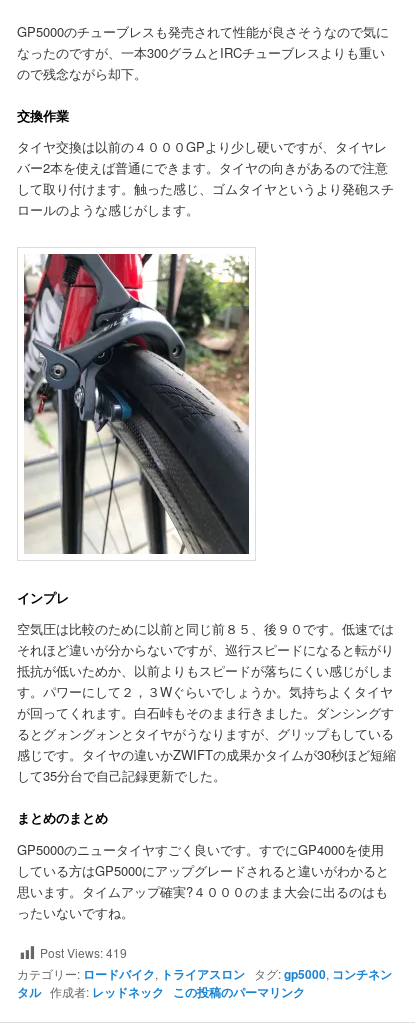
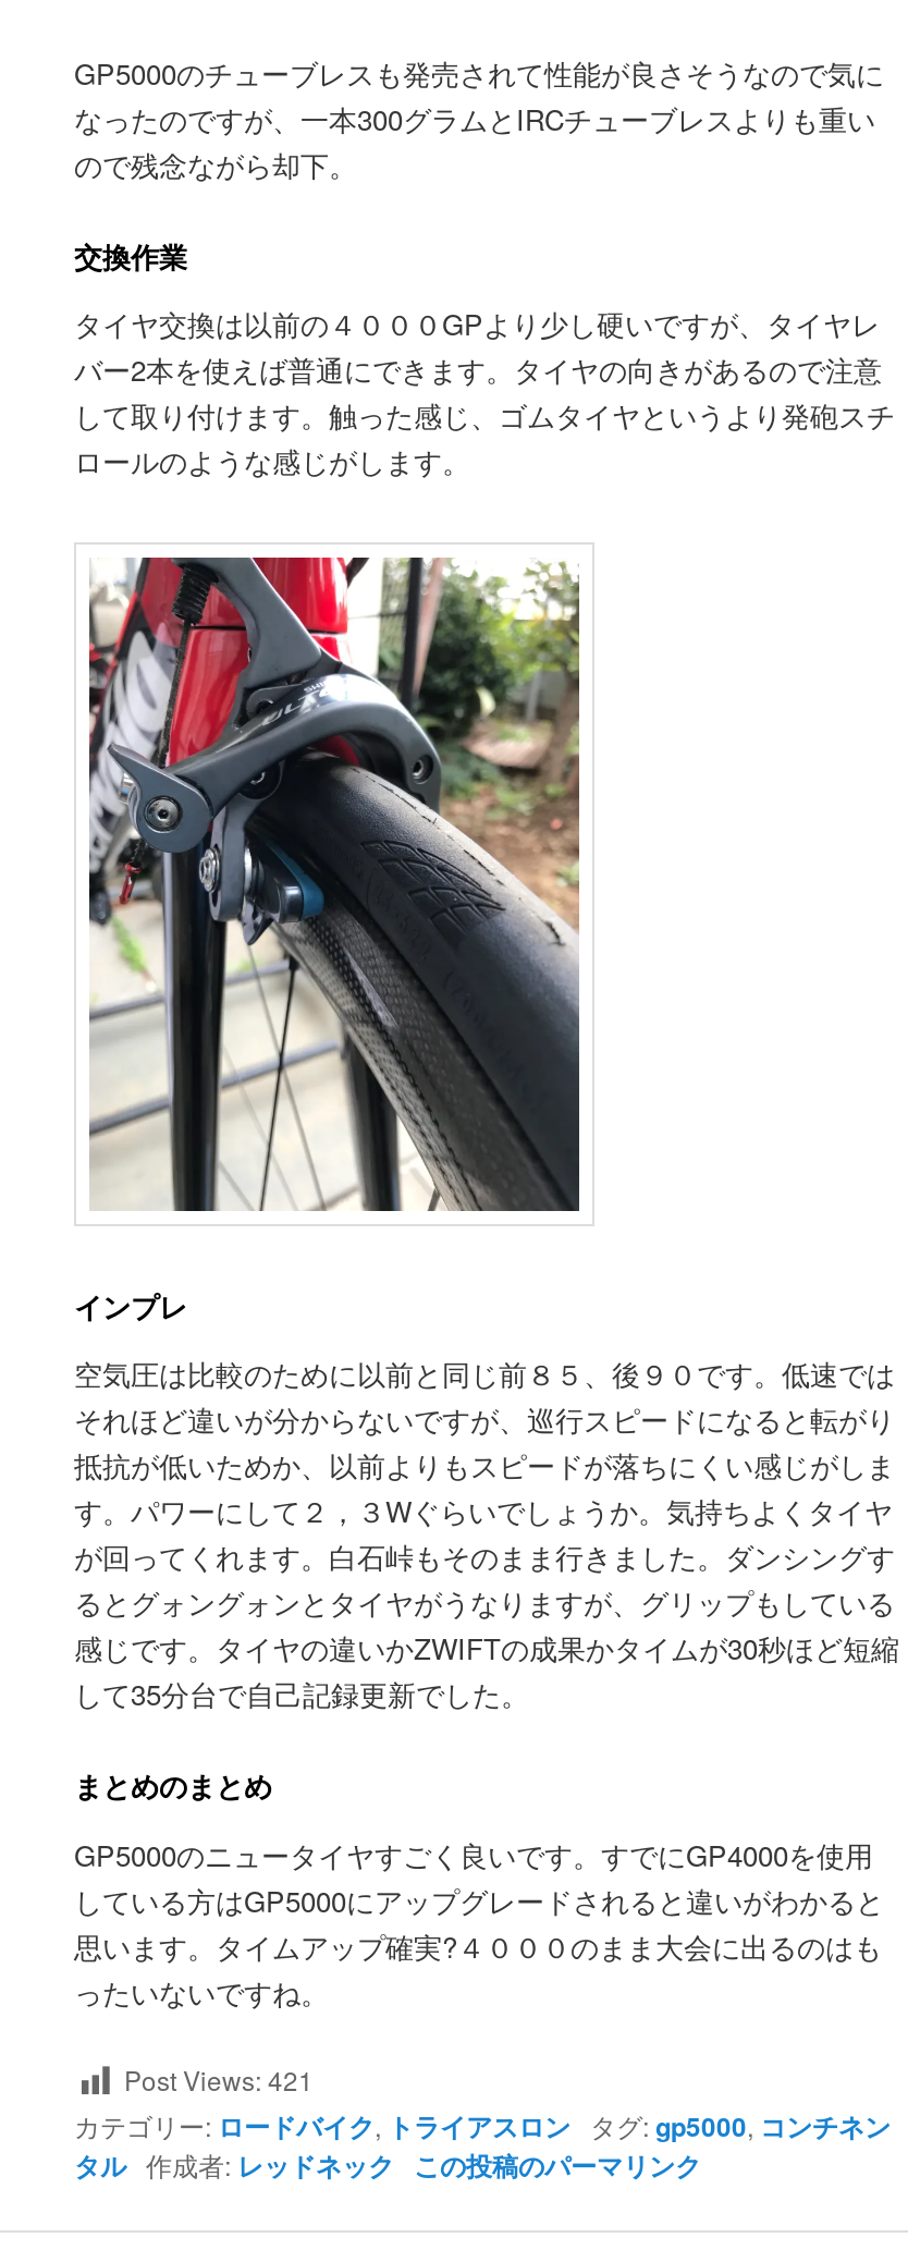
- Post Views: 419
+ Post Views: 421
